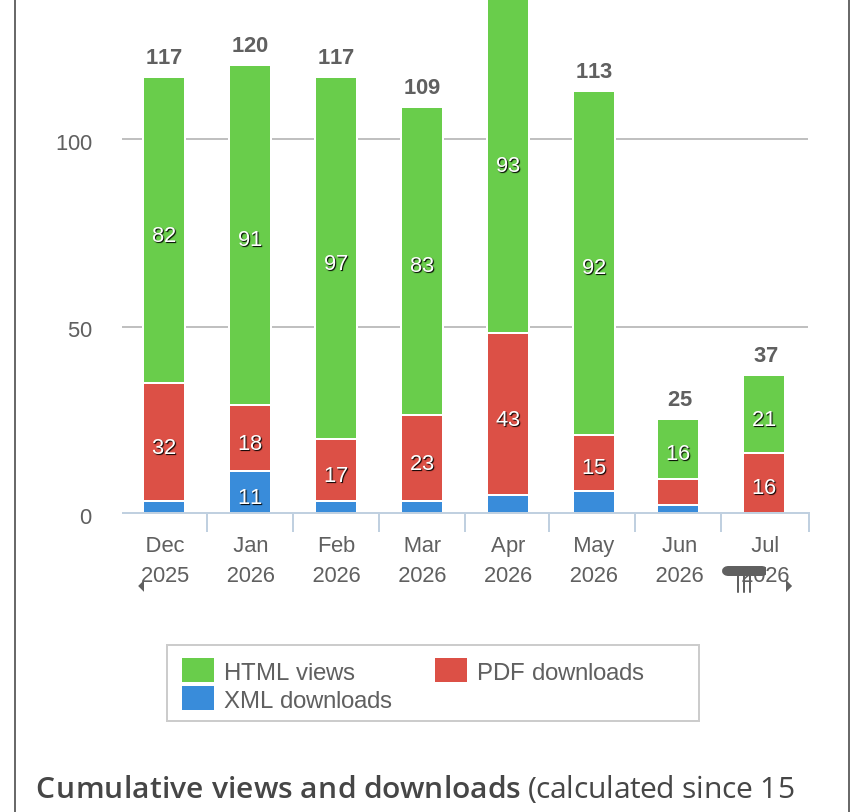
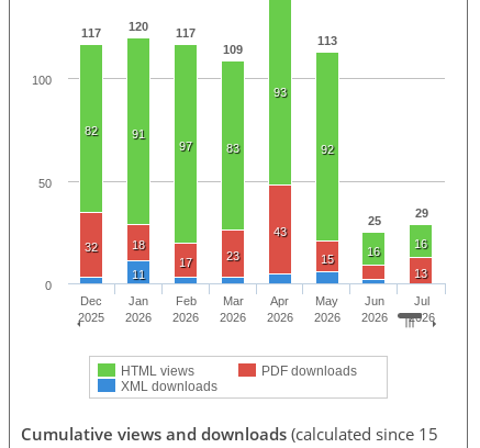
- 37
+ 29

- 21
+ 16

- 16
+ 13
